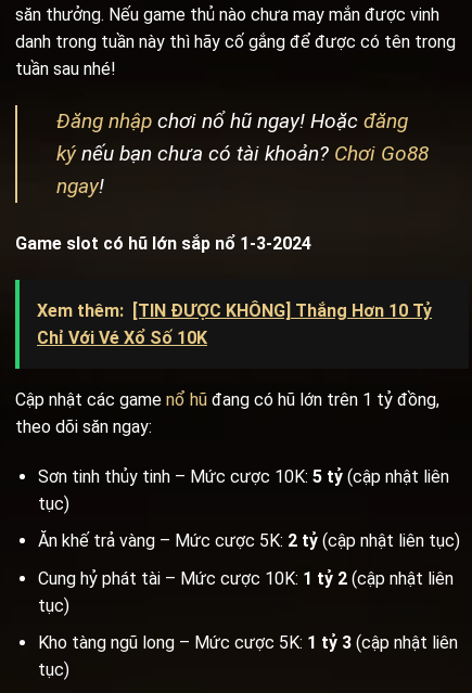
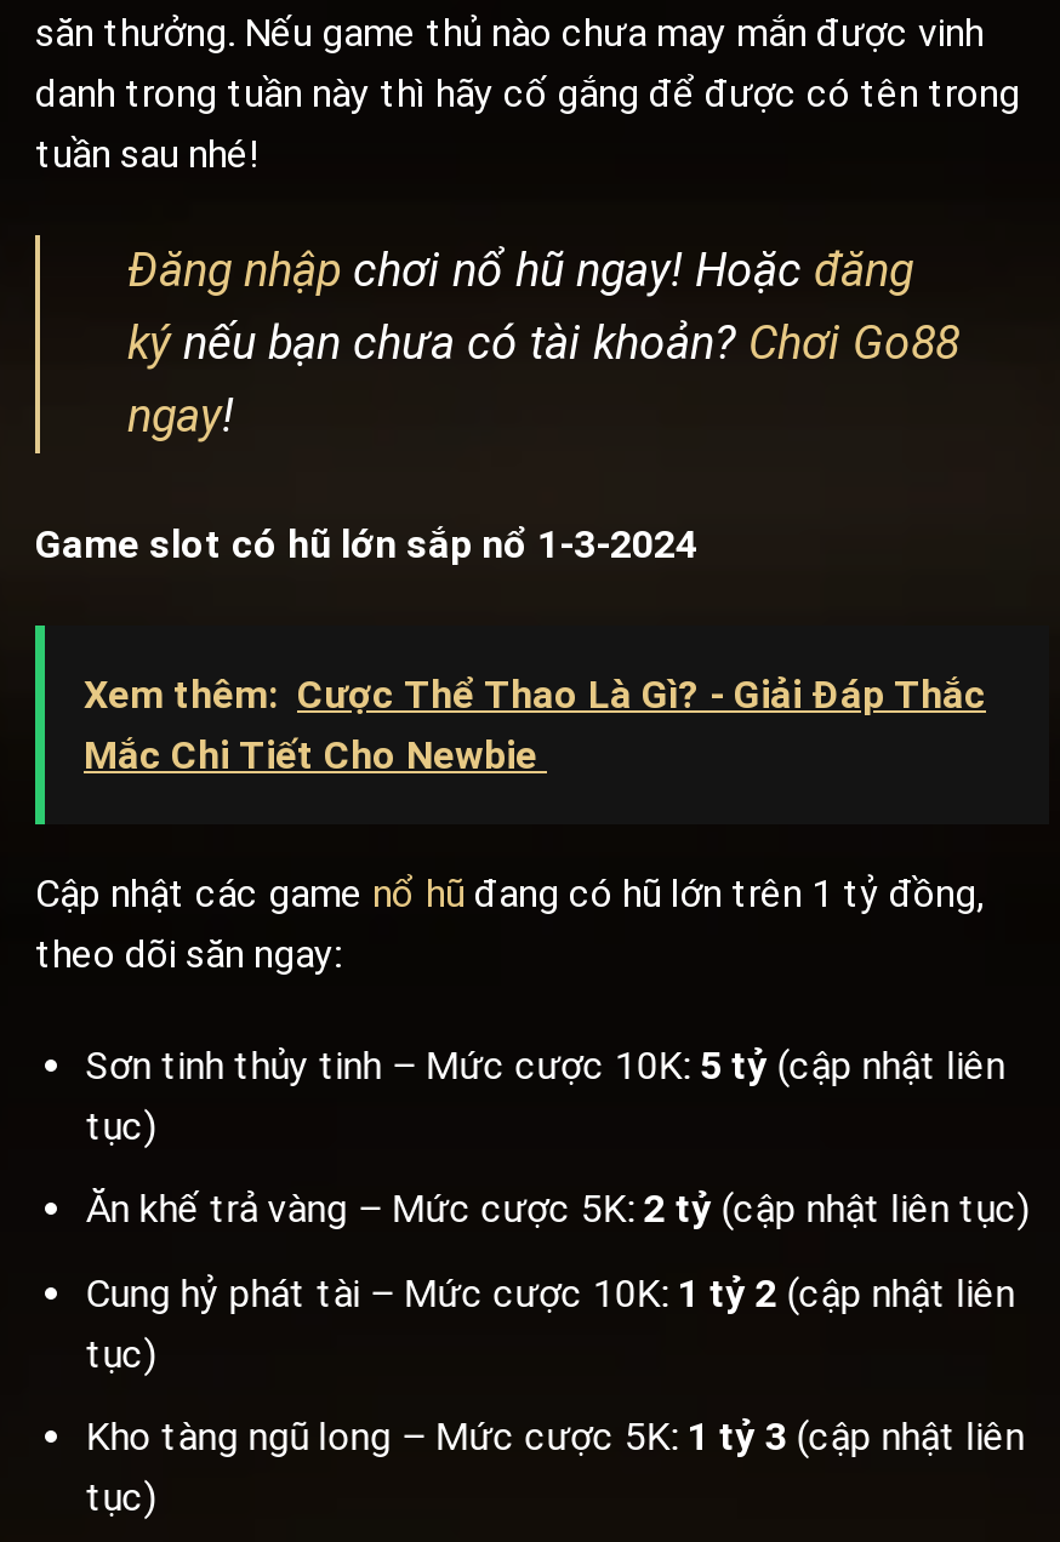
- Xem thêm: [TIN ĐƯỢC KHÔNG] Thắng Hơn 10 Tỷ
- Chỉ Với Vé Xổ Số 10K
+ Xem thêm: Cược Thể Thao Là Gì? - Giải Đáp Thắc
+ Mắc Chi Tiết Cho Newbie
